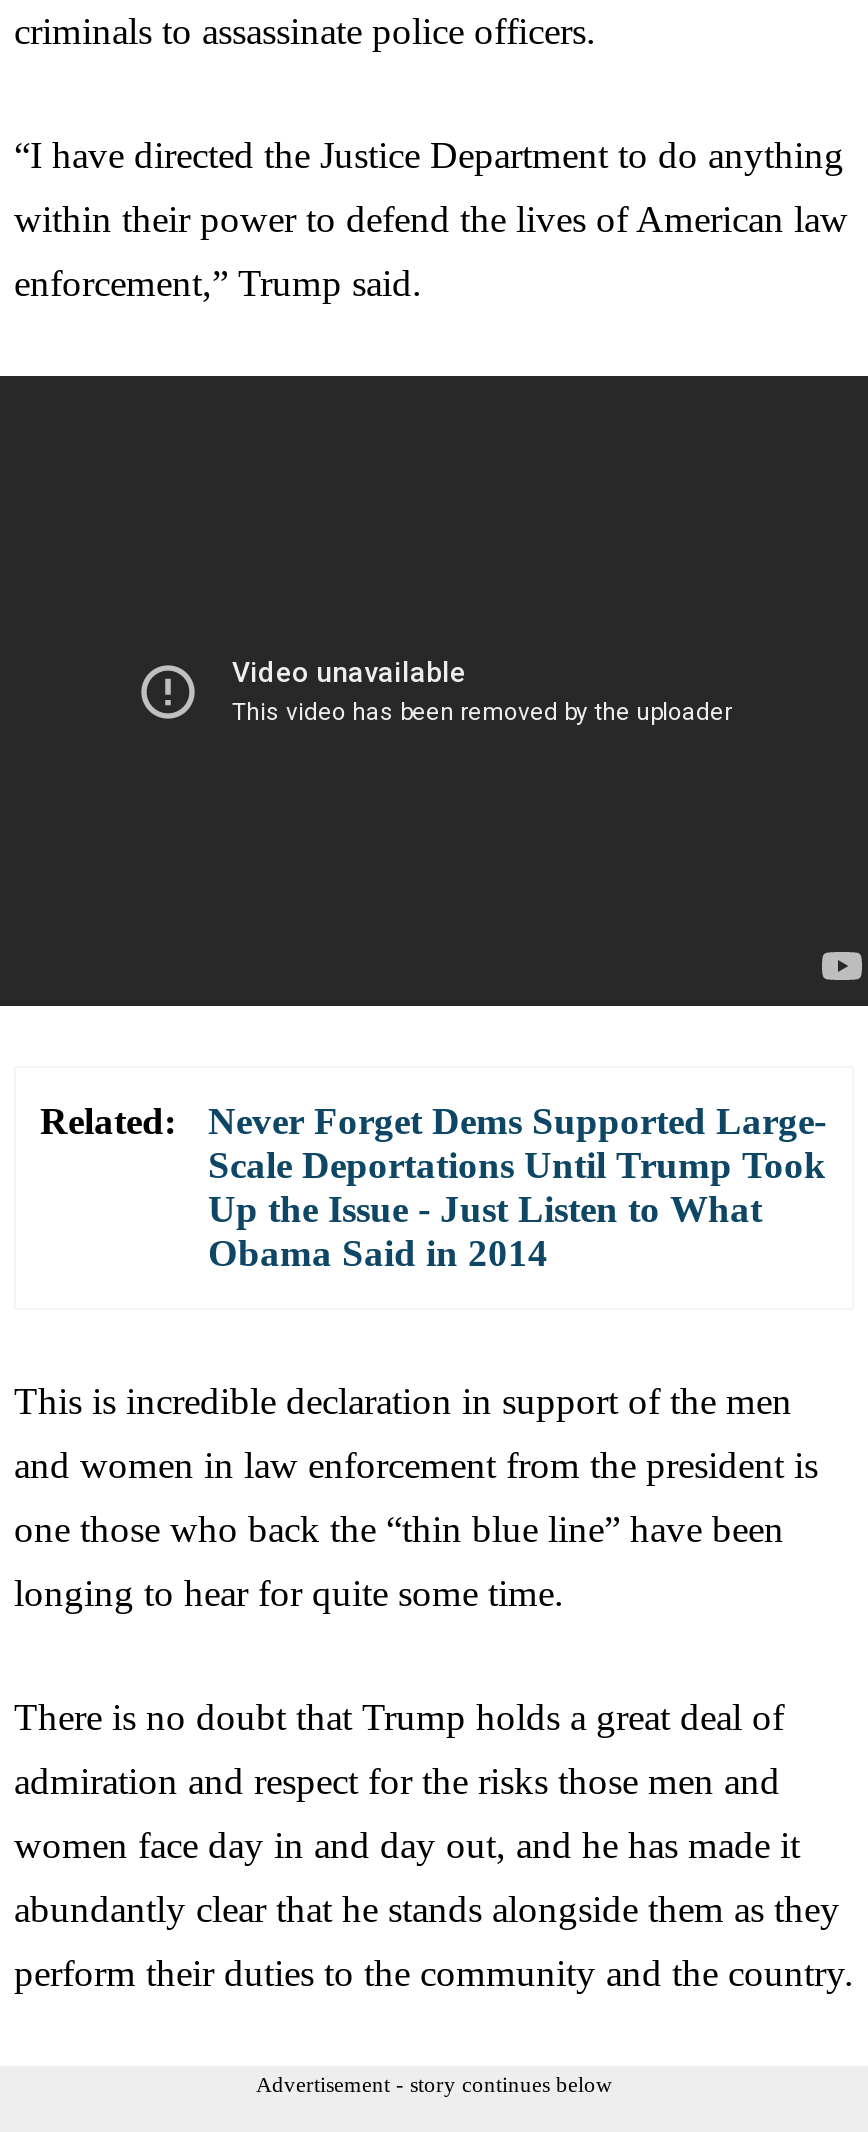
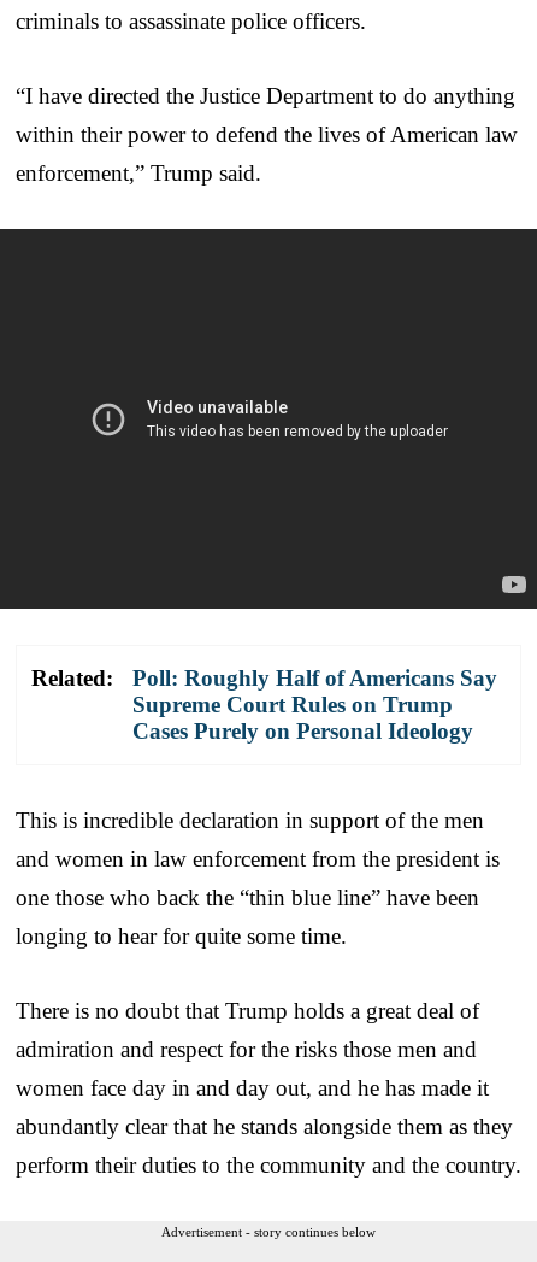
- Never Forget Dems Supported Large-
- Scale Deportations Until Trump Took
- Up the Issue - Just Listen to What
- Obama Said in 2014
+ Poll: Roughly Half of Americans Say
+ Supreme Court Rules on Trump
+ Cases Purely on Personal Ideology
